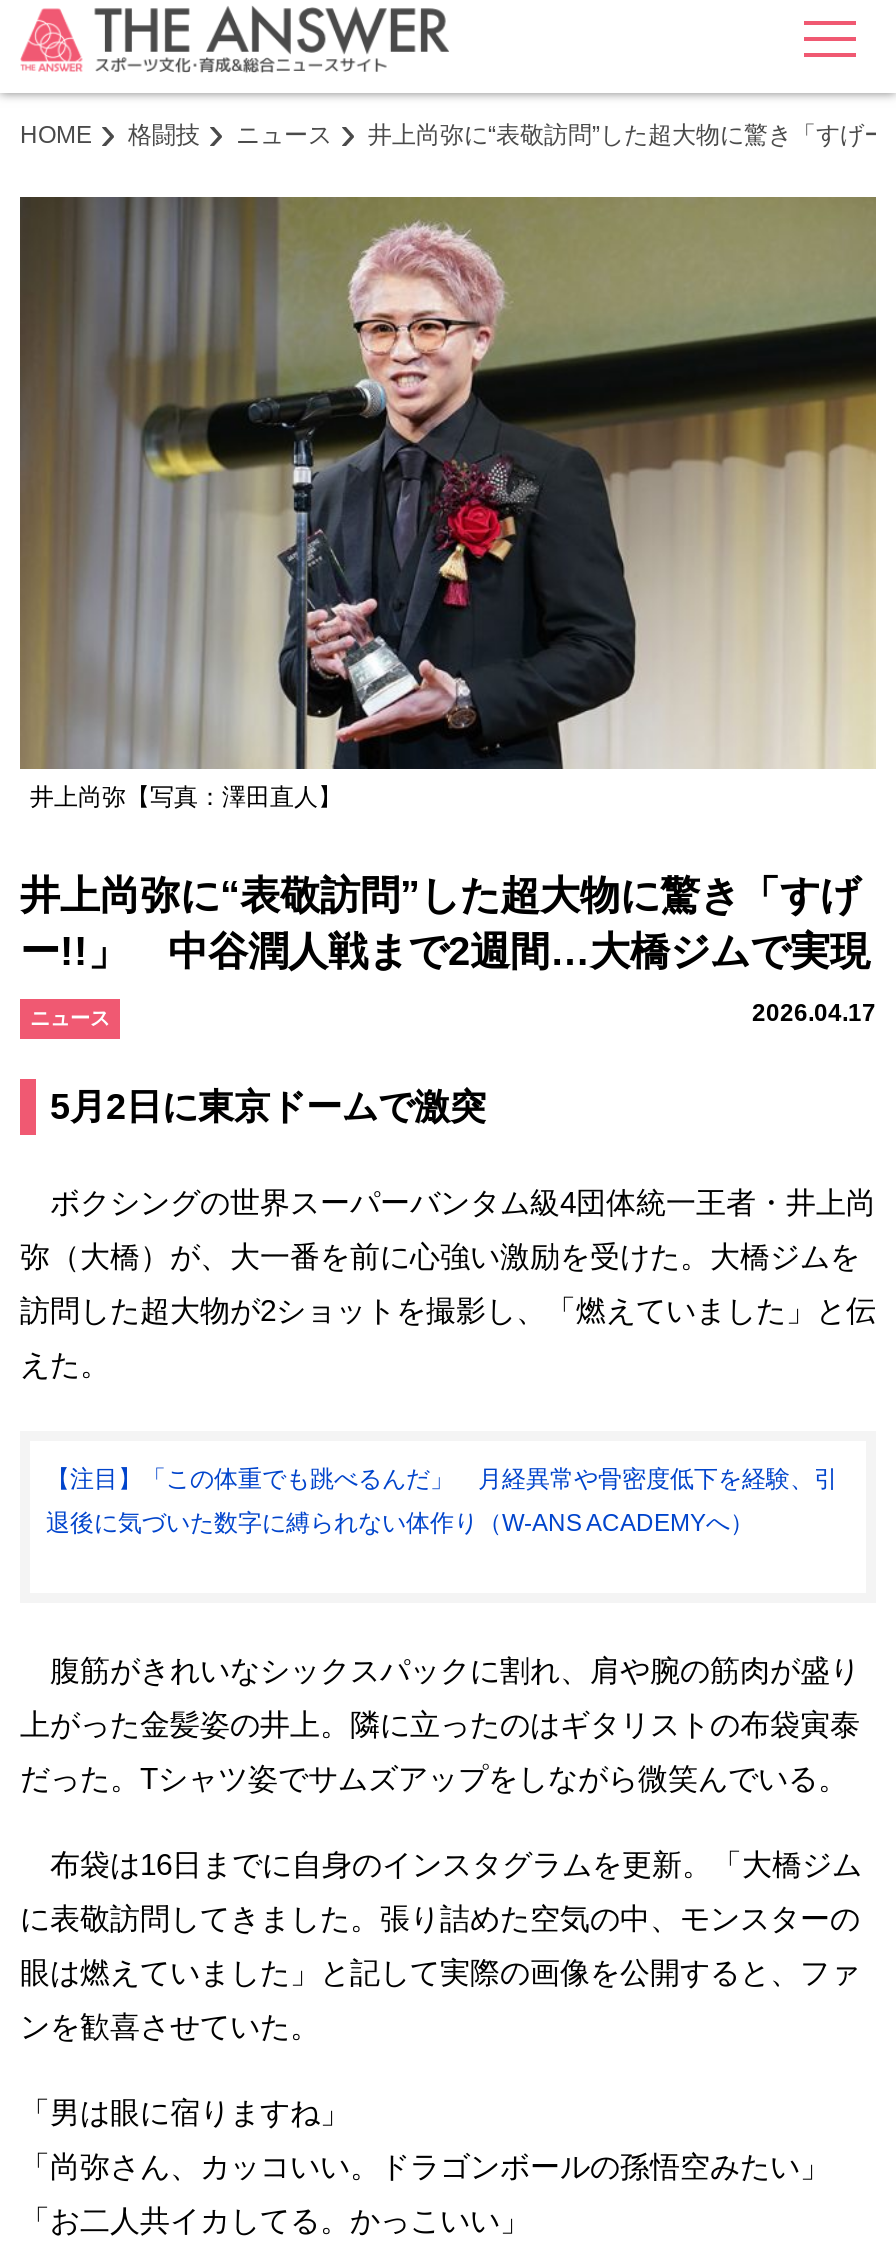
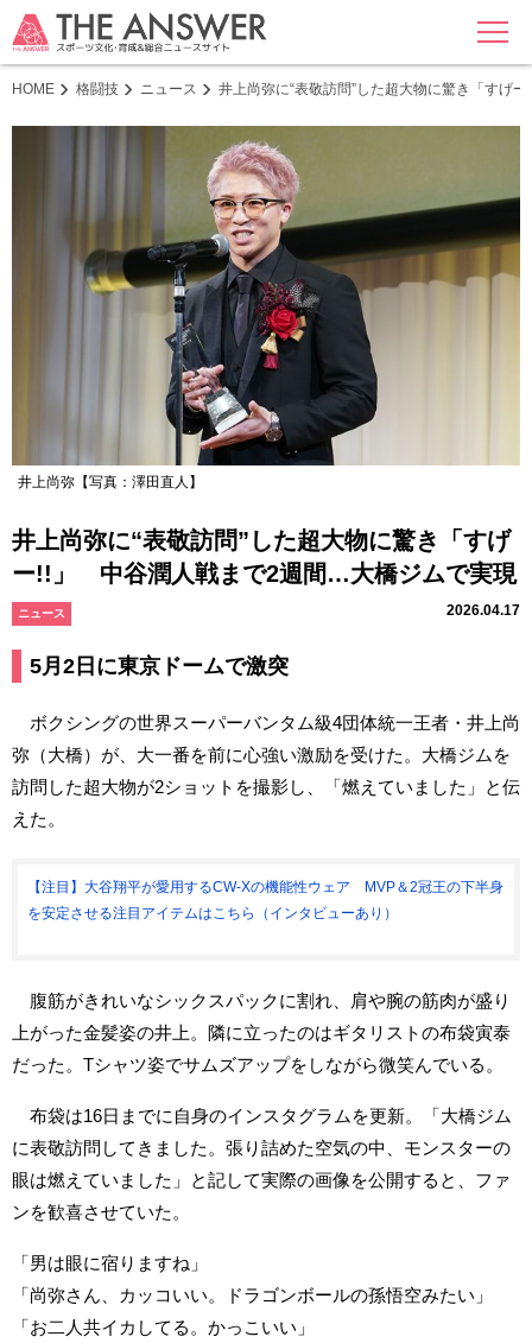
- 【注目】「この体重でも跳べるんだ」 月経異常や骨密度低下を経験、引
+ 【注目】大谷翔平が愛用するCW-Xの機能性ウェア MVP＆2冠王の下半身

- 退後に気づいた数字に縛られない体作り（W-ANS ACADEMYへ）
+ を安定させる注目アイテムはこちら（インタビューあり）
